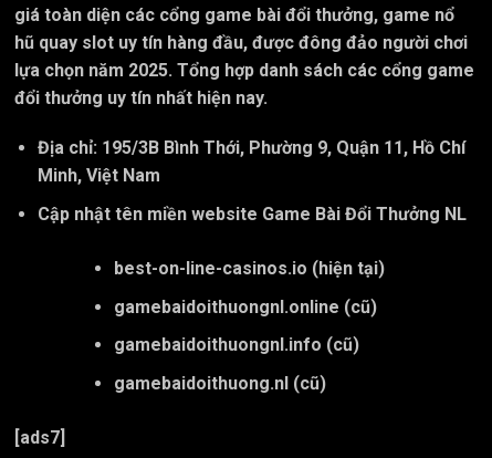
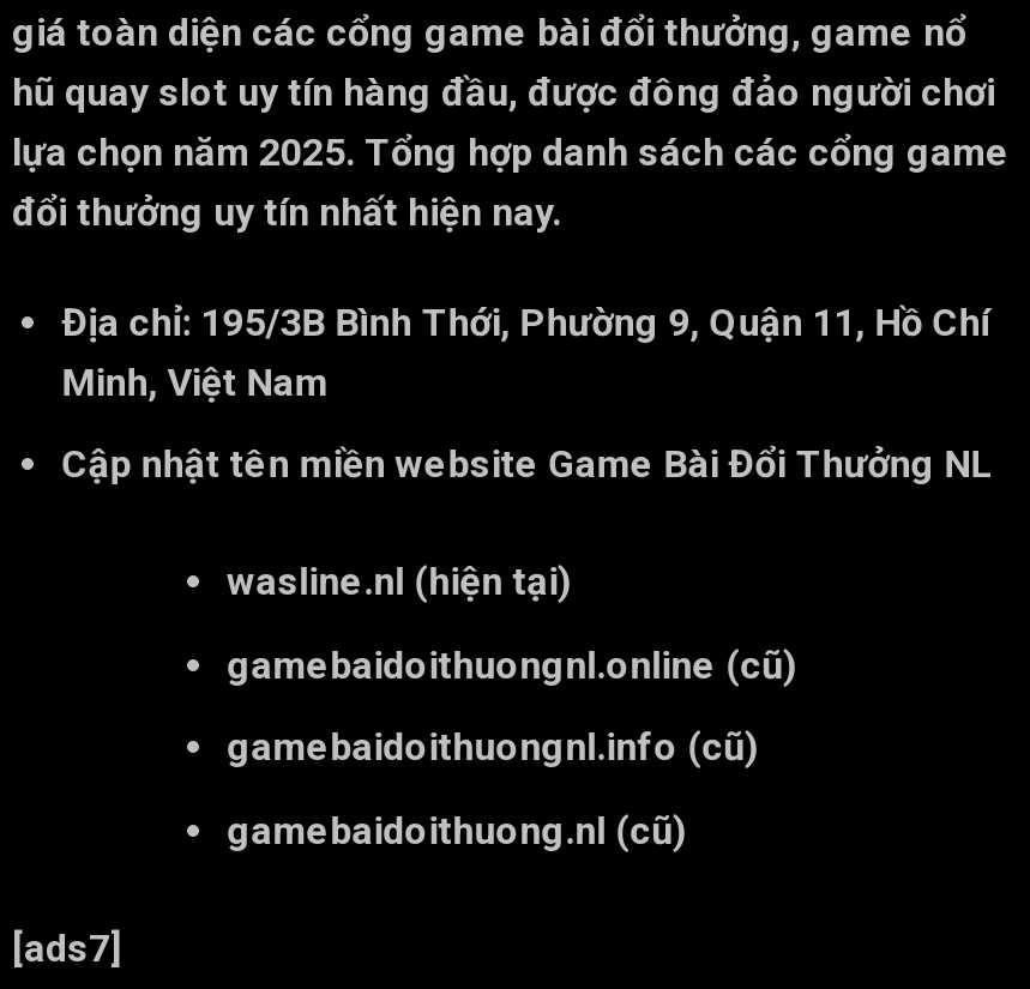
- best-on-line-casinos.io (hiện tại)
+ wasline.nl (hiện tại)
